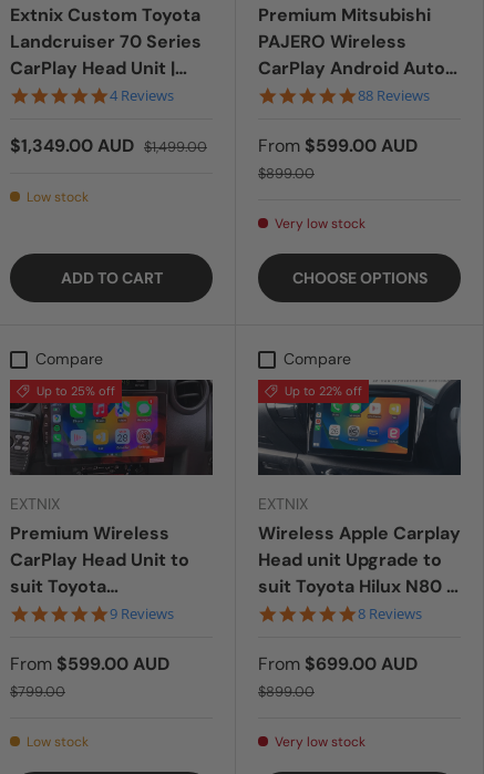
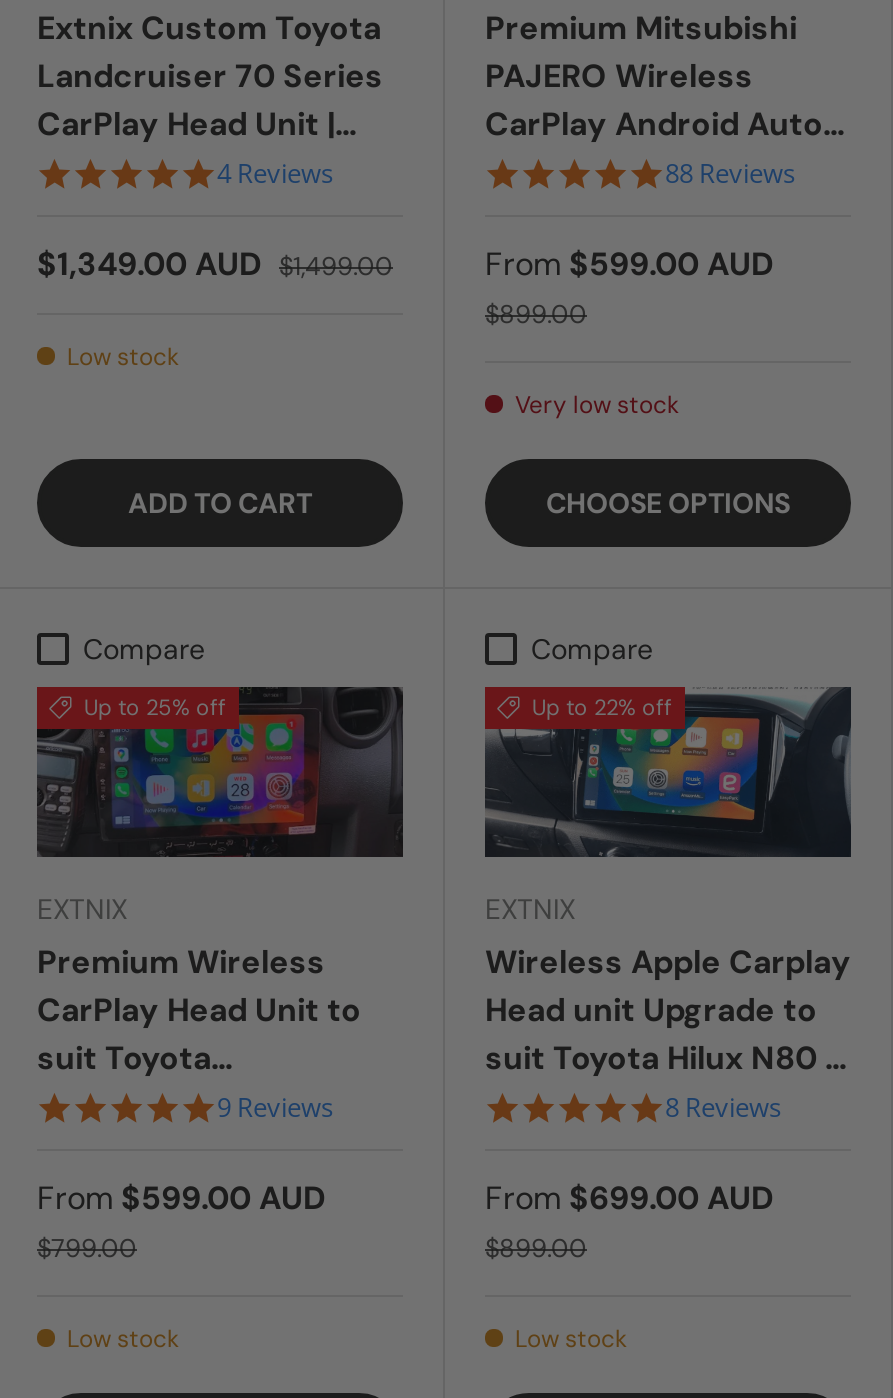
- Very low stock
+ Low stock
